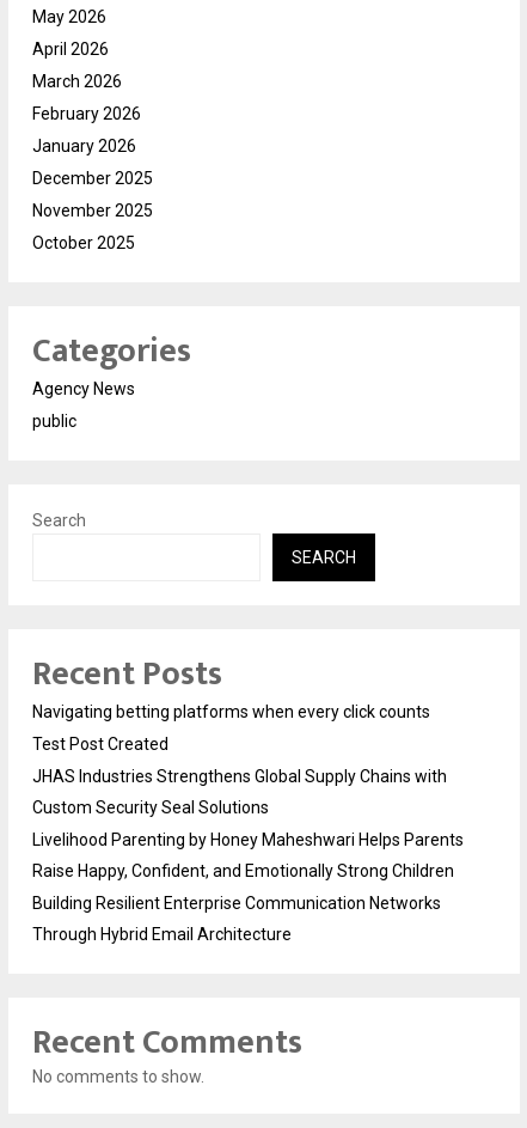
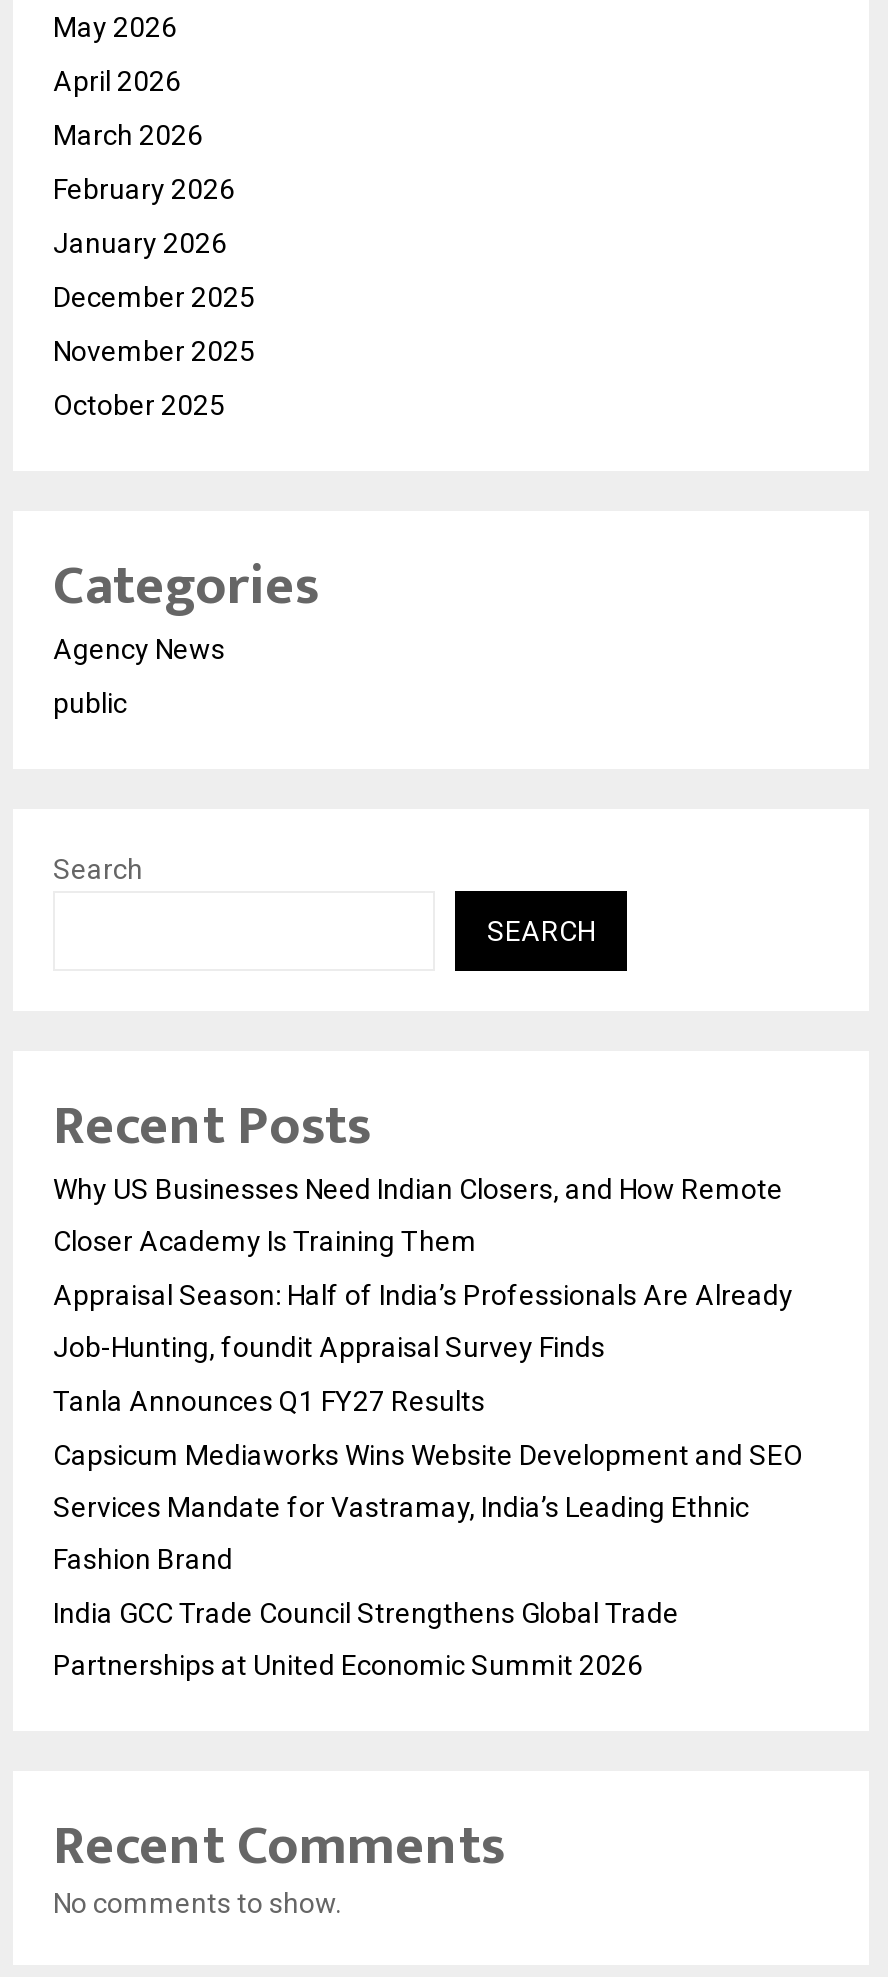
- Navigating betting platforms when every click counts
- Test Post Created
- JHAS Industries Strengthens Global Supply Chains with
- Custom Security Seal Solutions
- Livelihood Parenting by Honey Maheshwari Helps Parents
- Raise Happy, Confident, and Emotionally Strong Children
- Building Resilient Enterprise Communication Networks
- Through Hybrid Email Architecture
+ Why US Businesses Need Indian Closers, and How Remote
+ Closer Academy Is Training Them
+ Appraisal Season: Half of India’s Professionals Are Already
+ Job-Hunting, foundit Appraisal Survey Finds
+ Tanla Announces Q1 FY27 Results
+ Capsicum Mediaworks Wins Website Development and SEO
+ Services Mandate for Vastramay, India’s Leading Ethnic
+ Fashion Brand
+ India GCC Trade Council Strengthens Global Trade
+ Partnerships at United Economic Summit 2026
